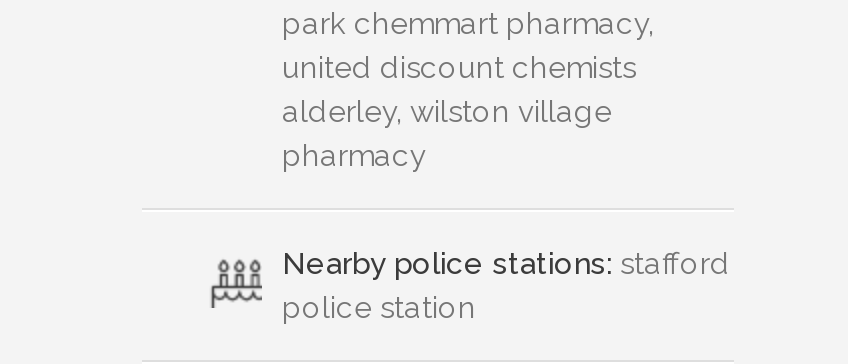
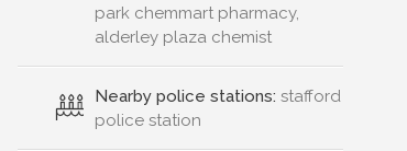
- united discount chemists
- alderley, wilston village
- pharmacy
+ alderley plaza chemist
